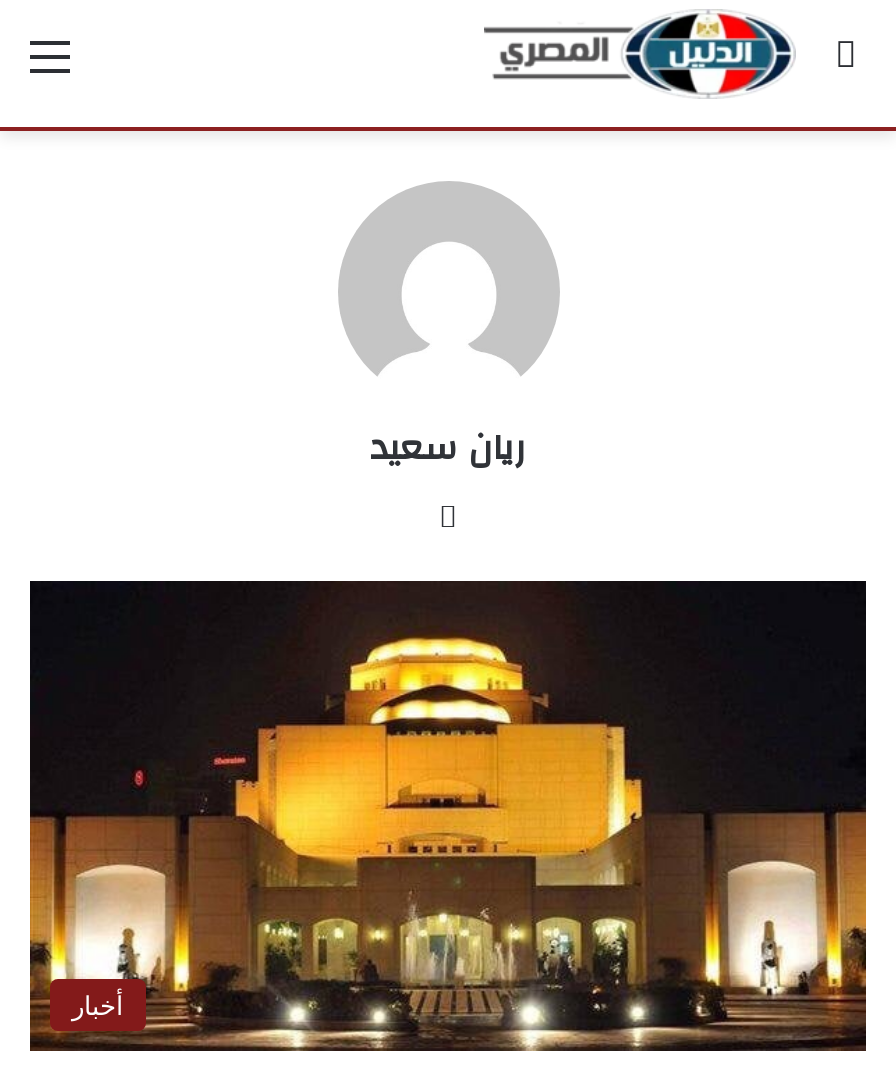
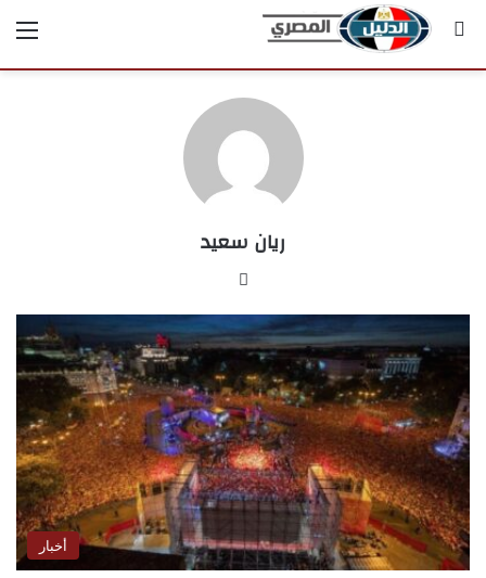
- [image]
+ [image]
